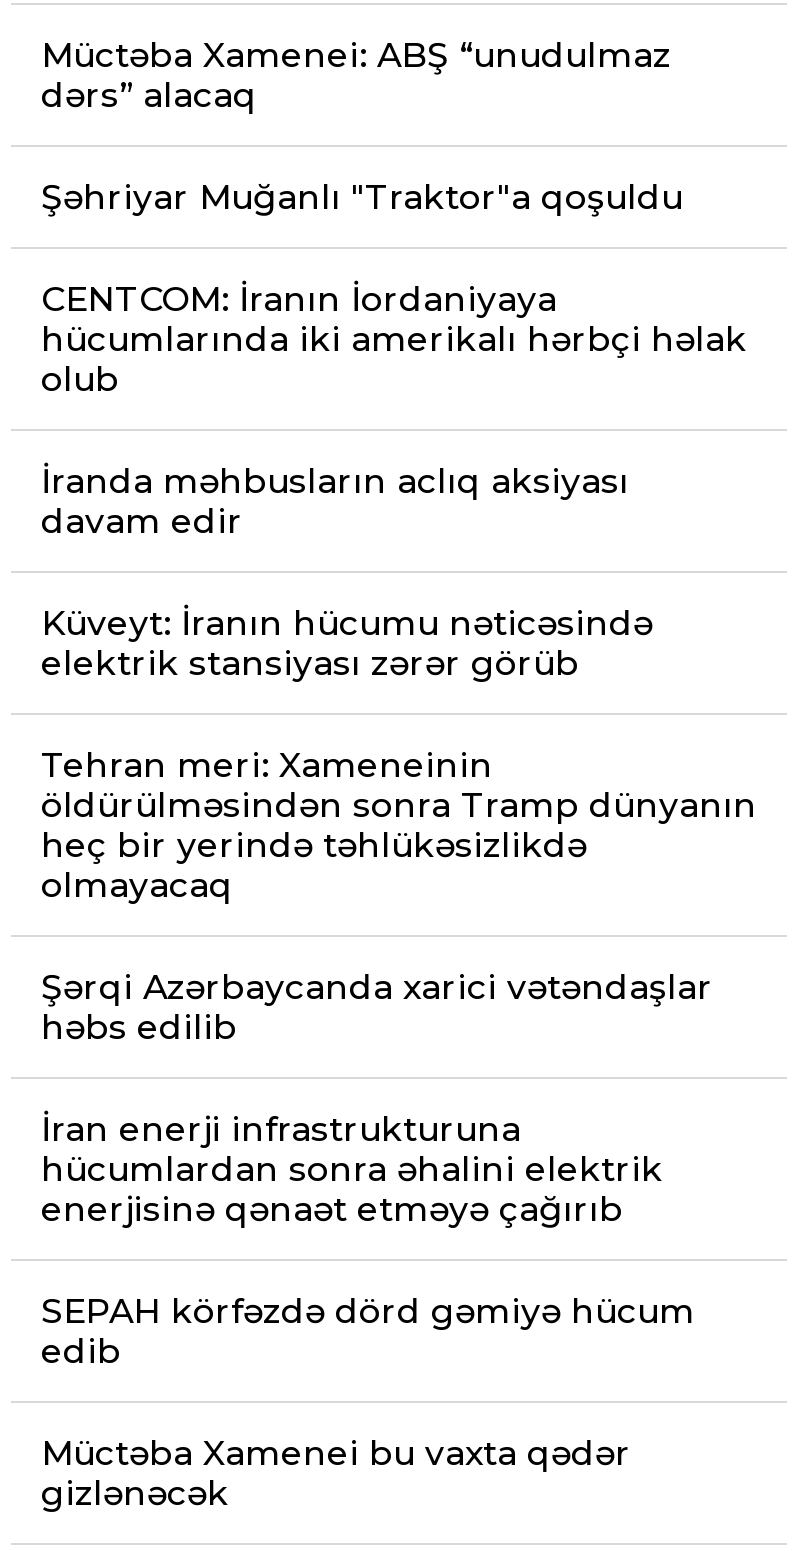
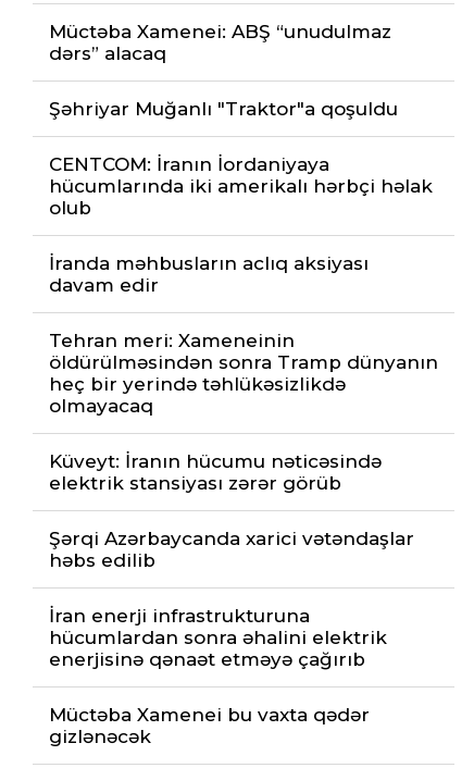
moved down: Küveyt: İranın hücumu nəticəsində | elektrik stansiyası zərər görüb

- SEPAH körfəzdə dörd gəmiyə hücum
- edib
